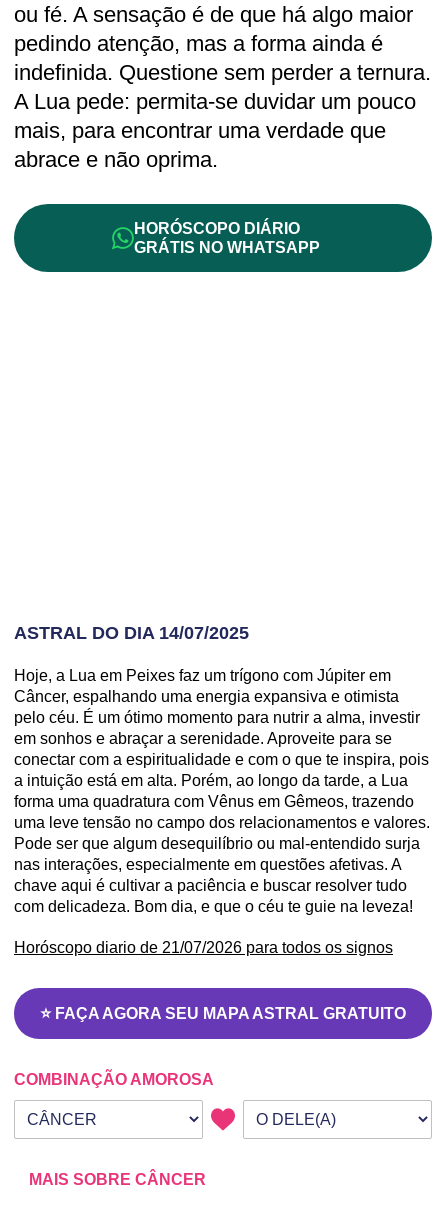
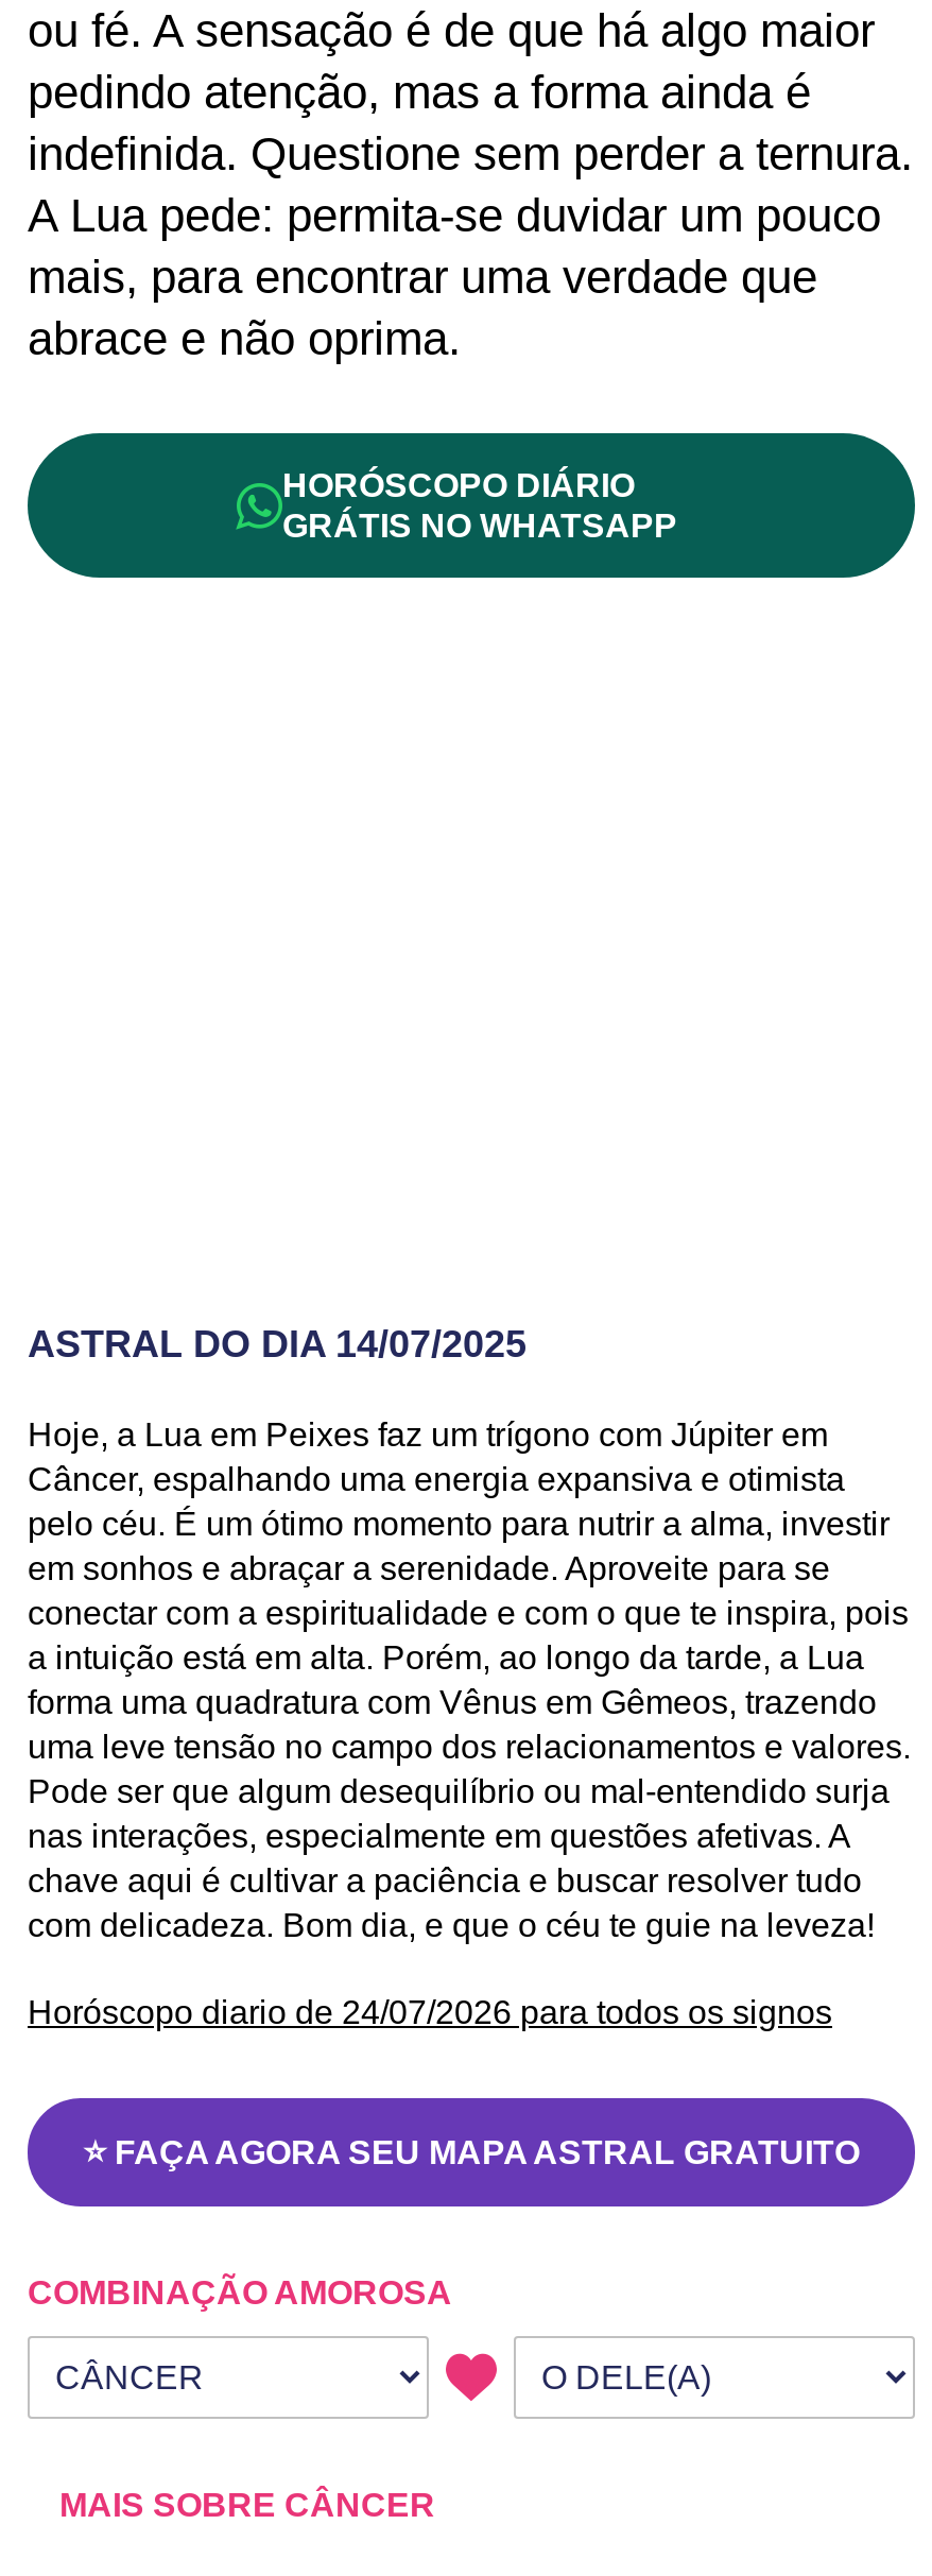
- Horóscopo diario de 21/07/2026 para todos os signos
+ Horóscopo diario de 24/07/2026 para todos os signos
